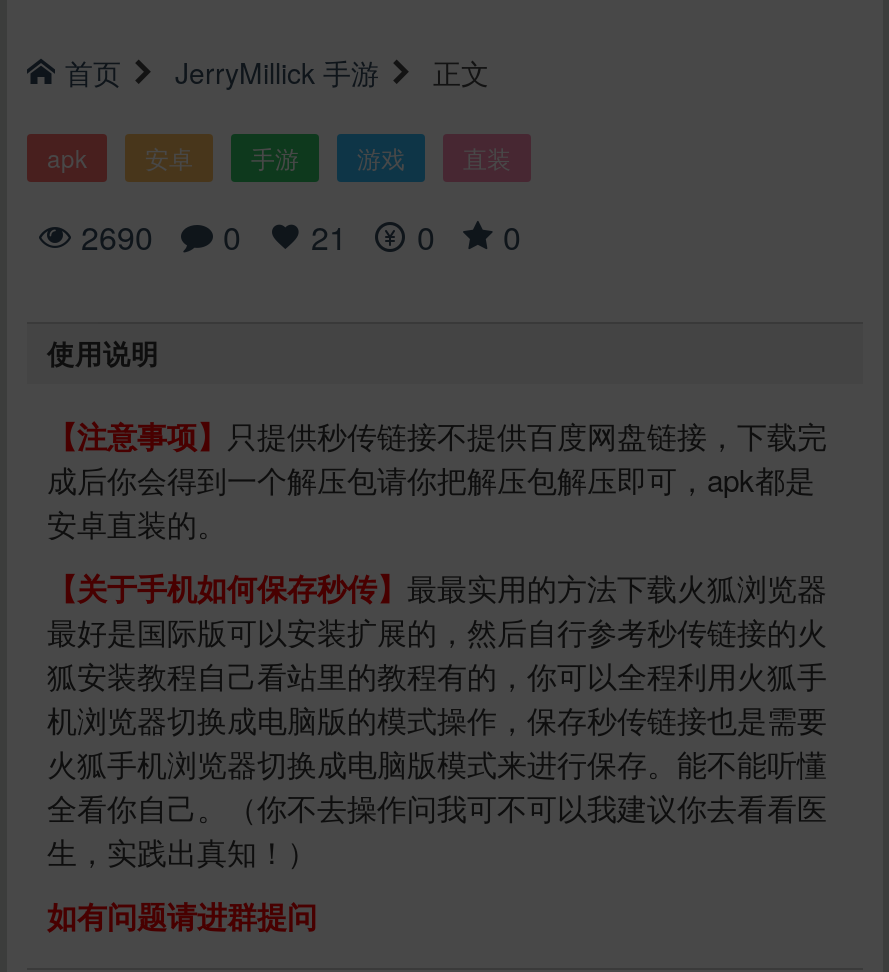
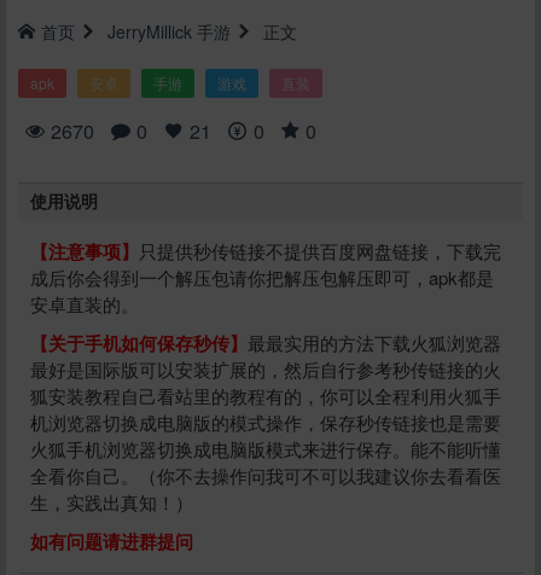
- 2690 0 21 0 0
+ 2670 0 21 0 0
